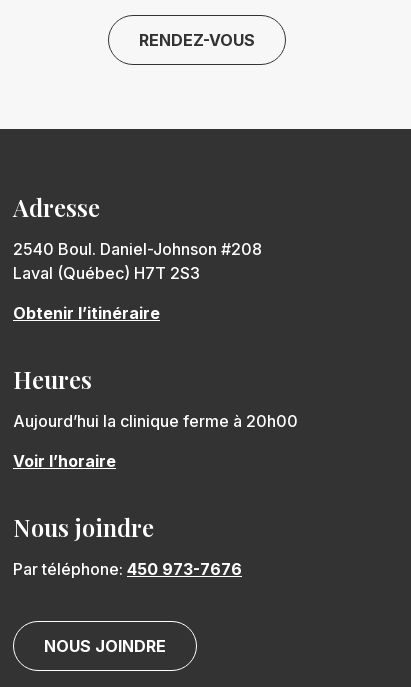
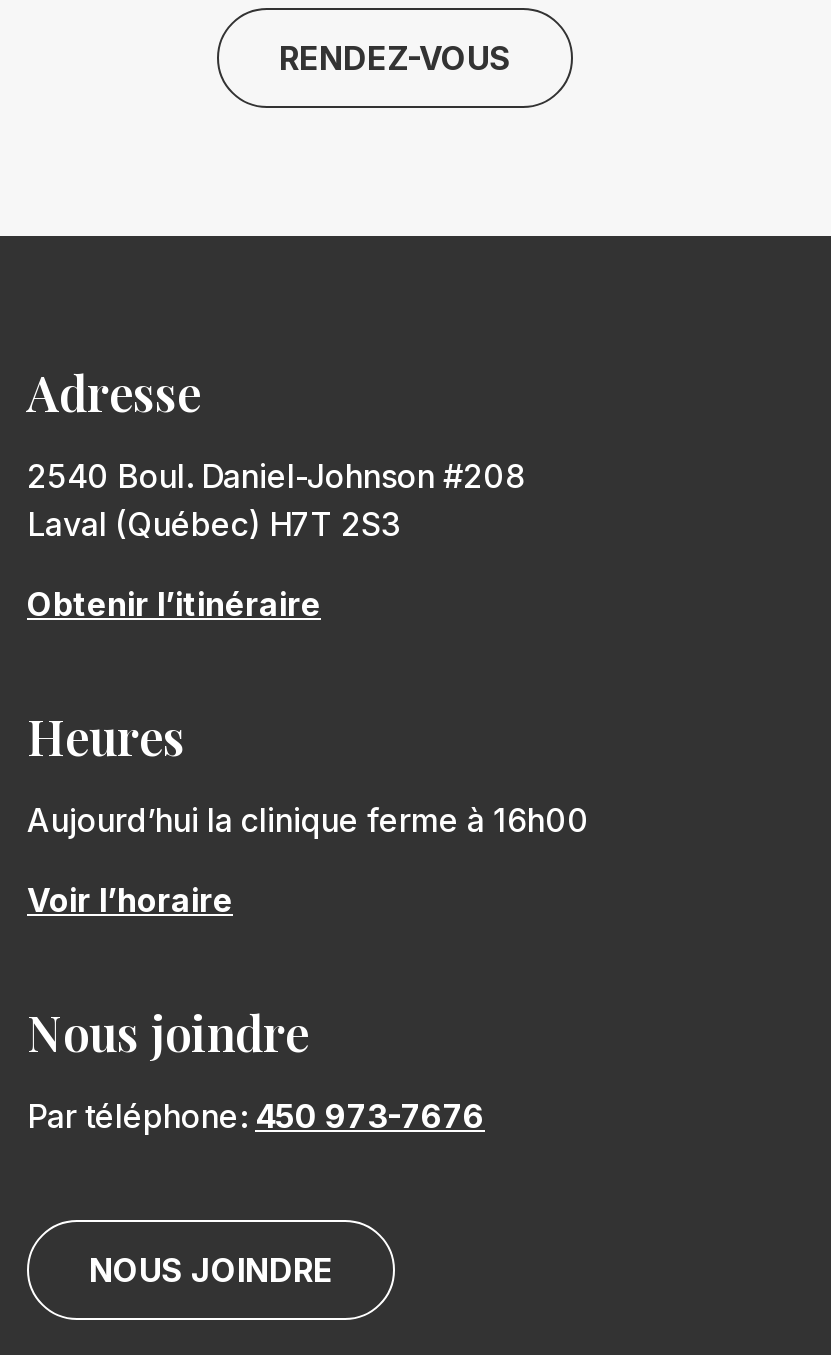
- Aujourd’hui la clinique ferme à 20h00
+ Aujourd’hui la clinique ferme à 16h00
